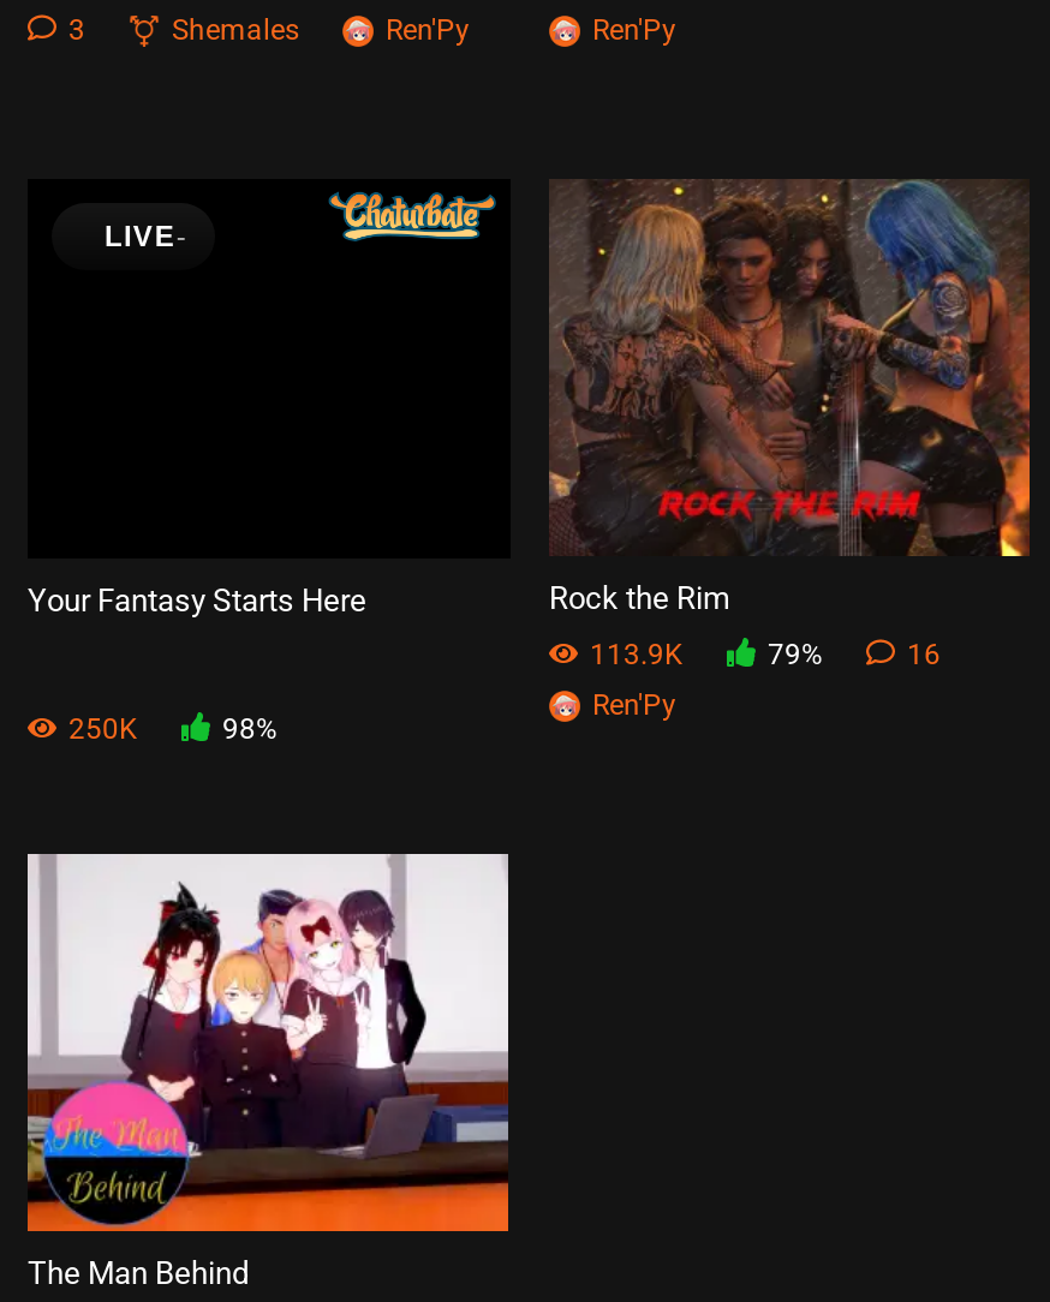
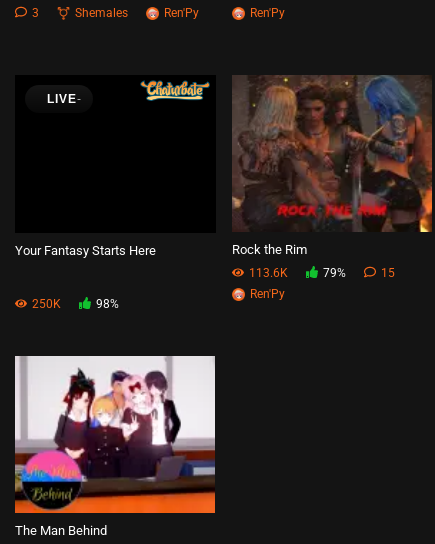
- 113.9K
+ 113.6K

- 16
+ 15
